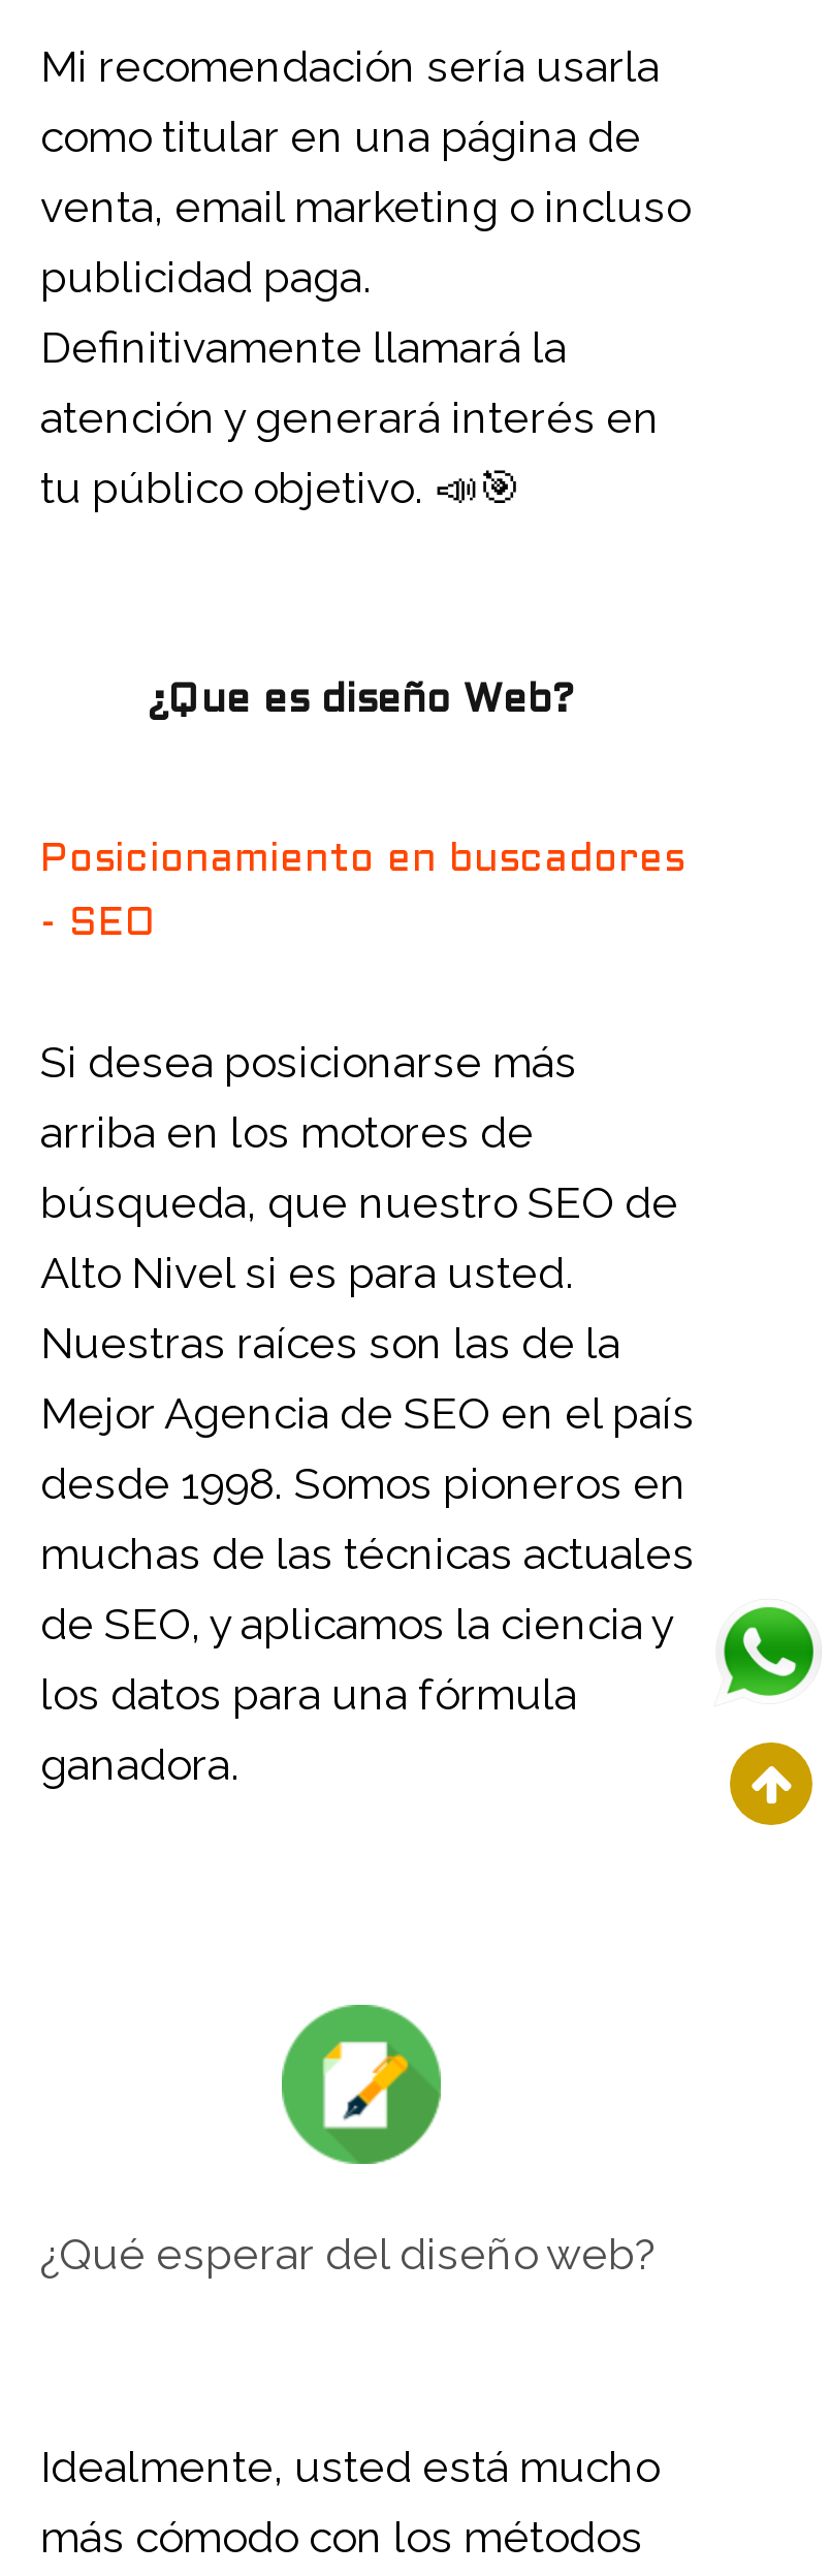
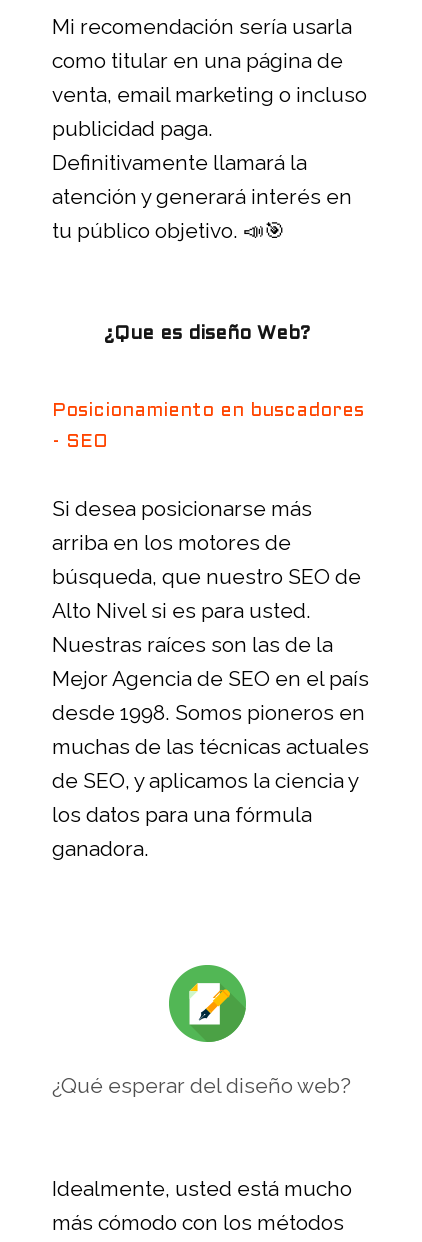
- [image]

- [image]
